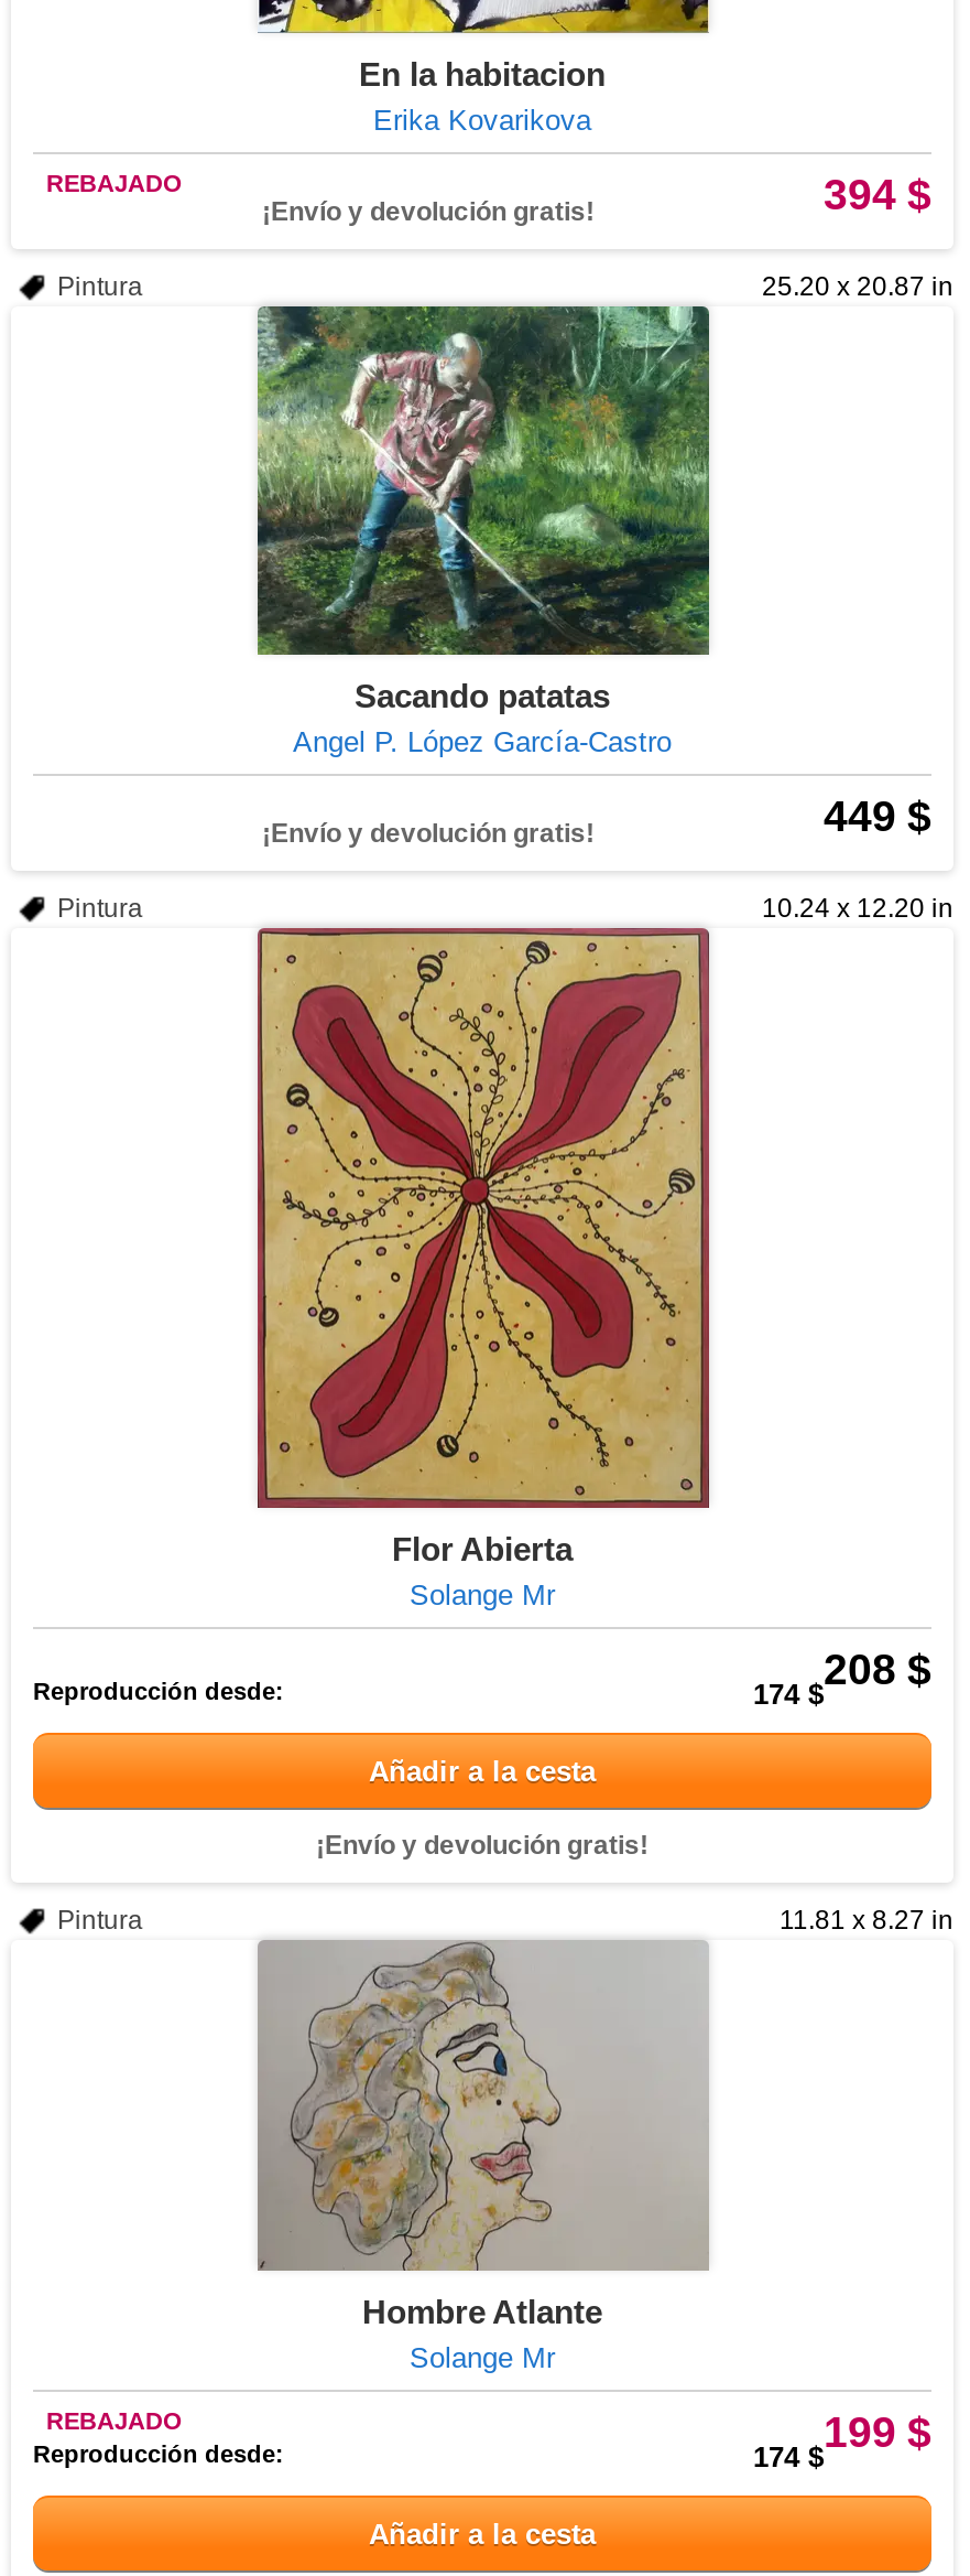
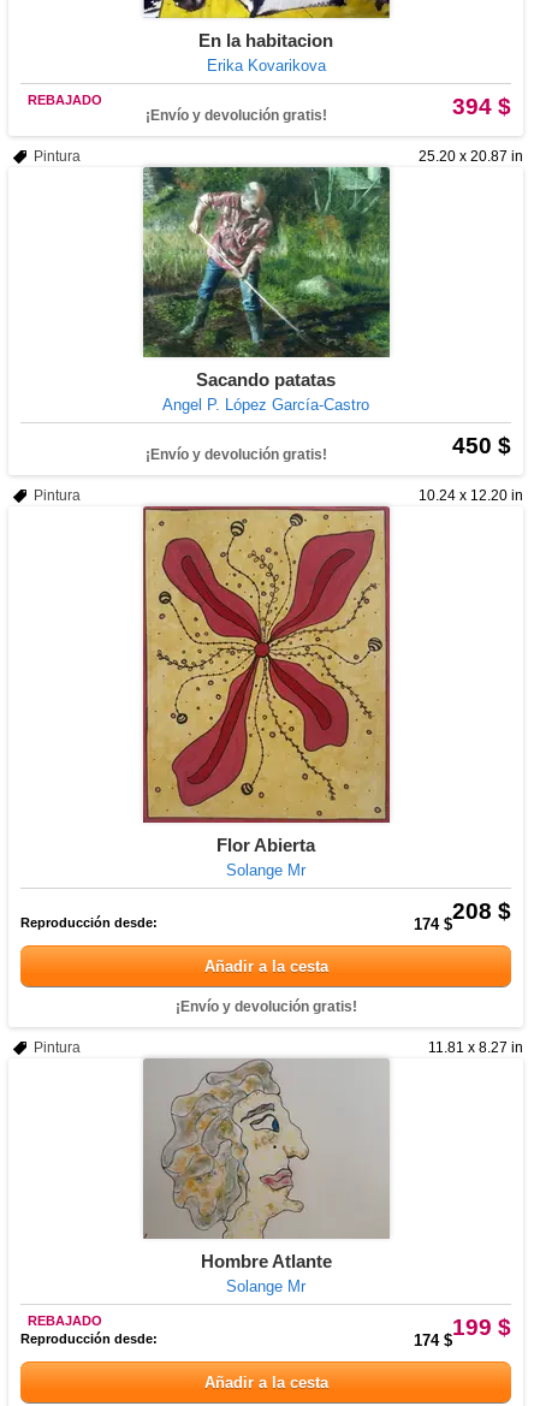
- 449 $
+ 450 $
